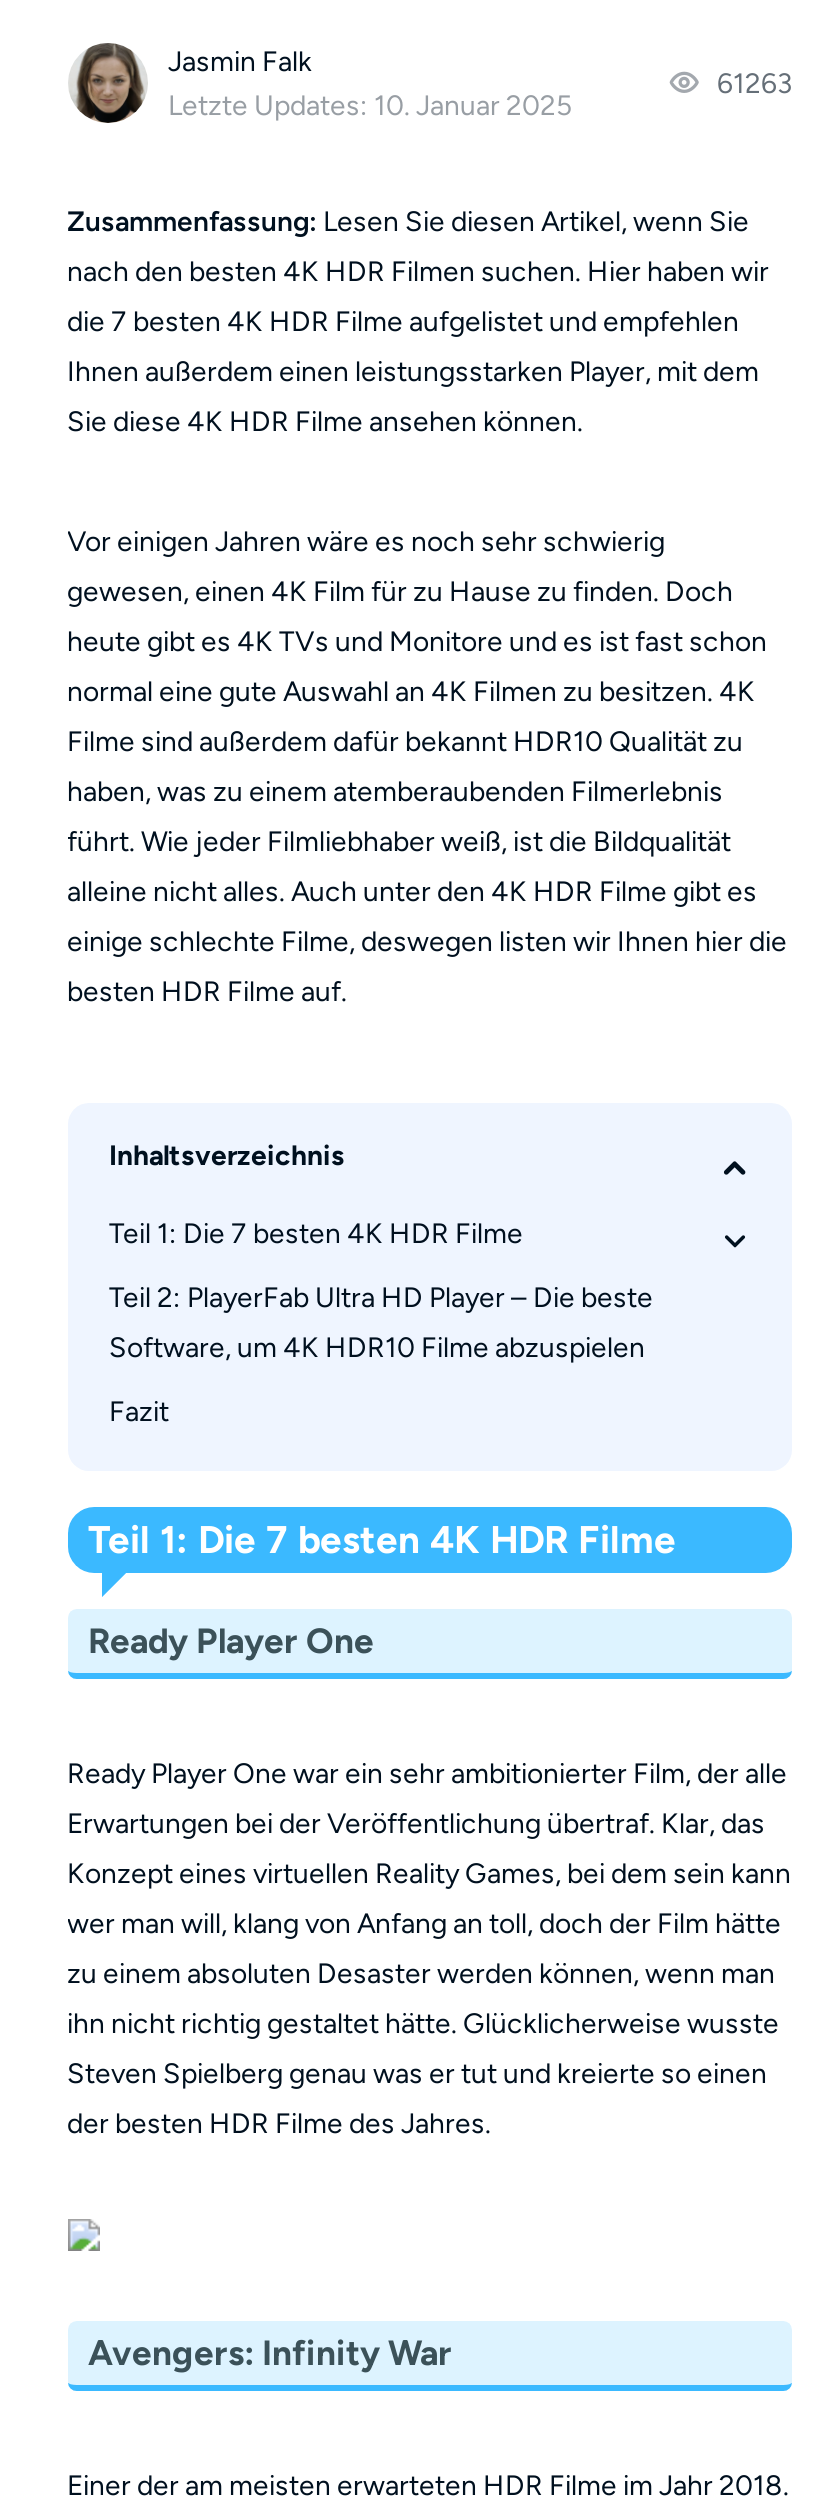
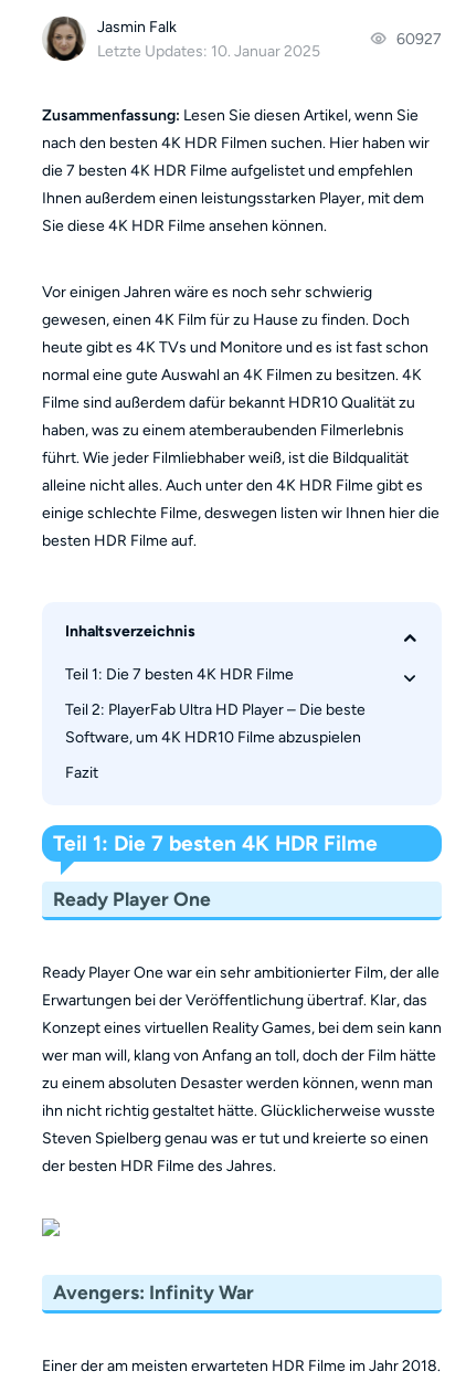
- 61263
+ 60927
